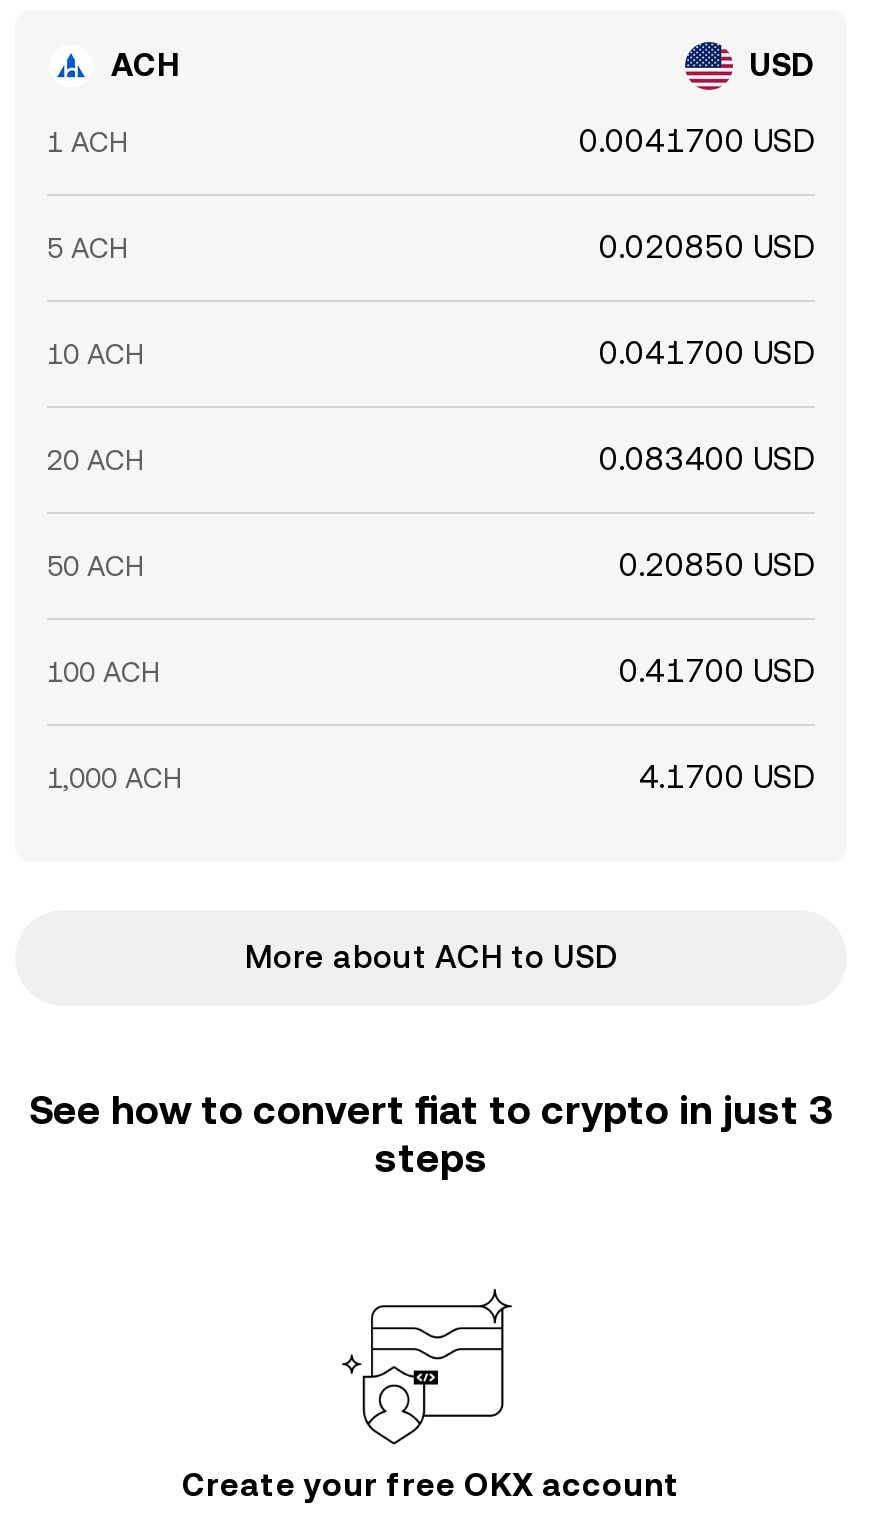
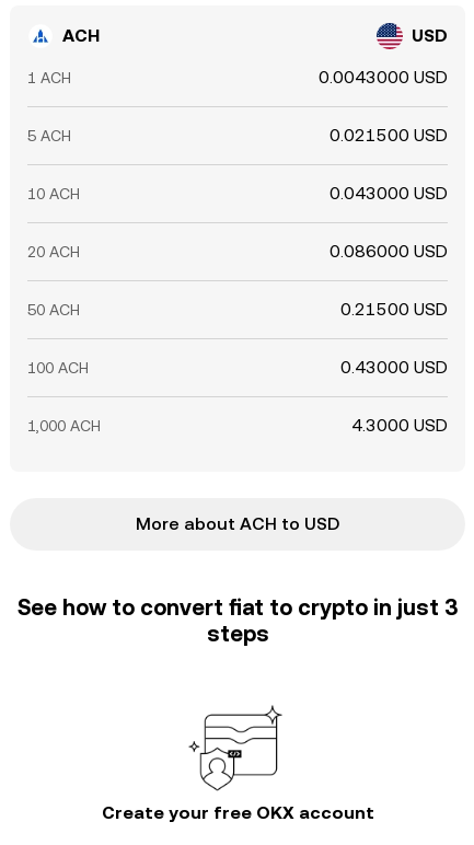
- 0.0041700 USD
+ 0.0043000 USD

- 0.020850 USD
+ 0.021500 USD

- 0.041700 USD
+ 0.043000 USD

- 0.083400 USD
+ 0.086000 USD

- 0.20850 USD
+ 0.21500 USD

- 0.41700 USD
+ 0.43000 USD

- 4.1700 USD
+ 4.3000 USD
